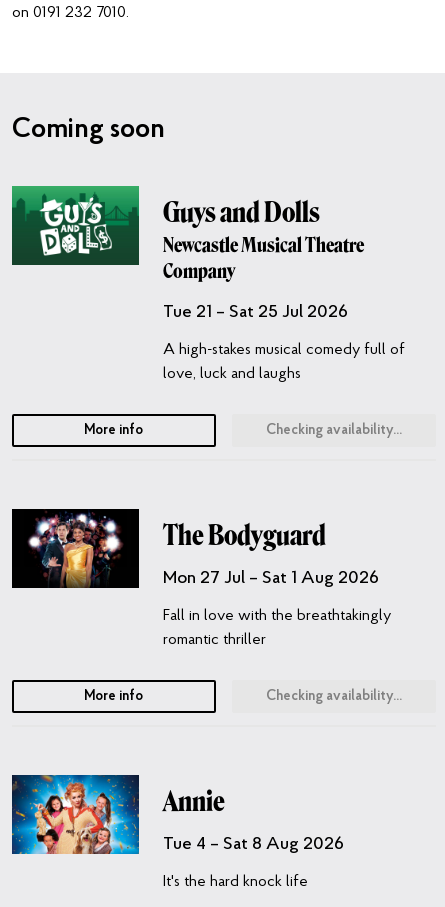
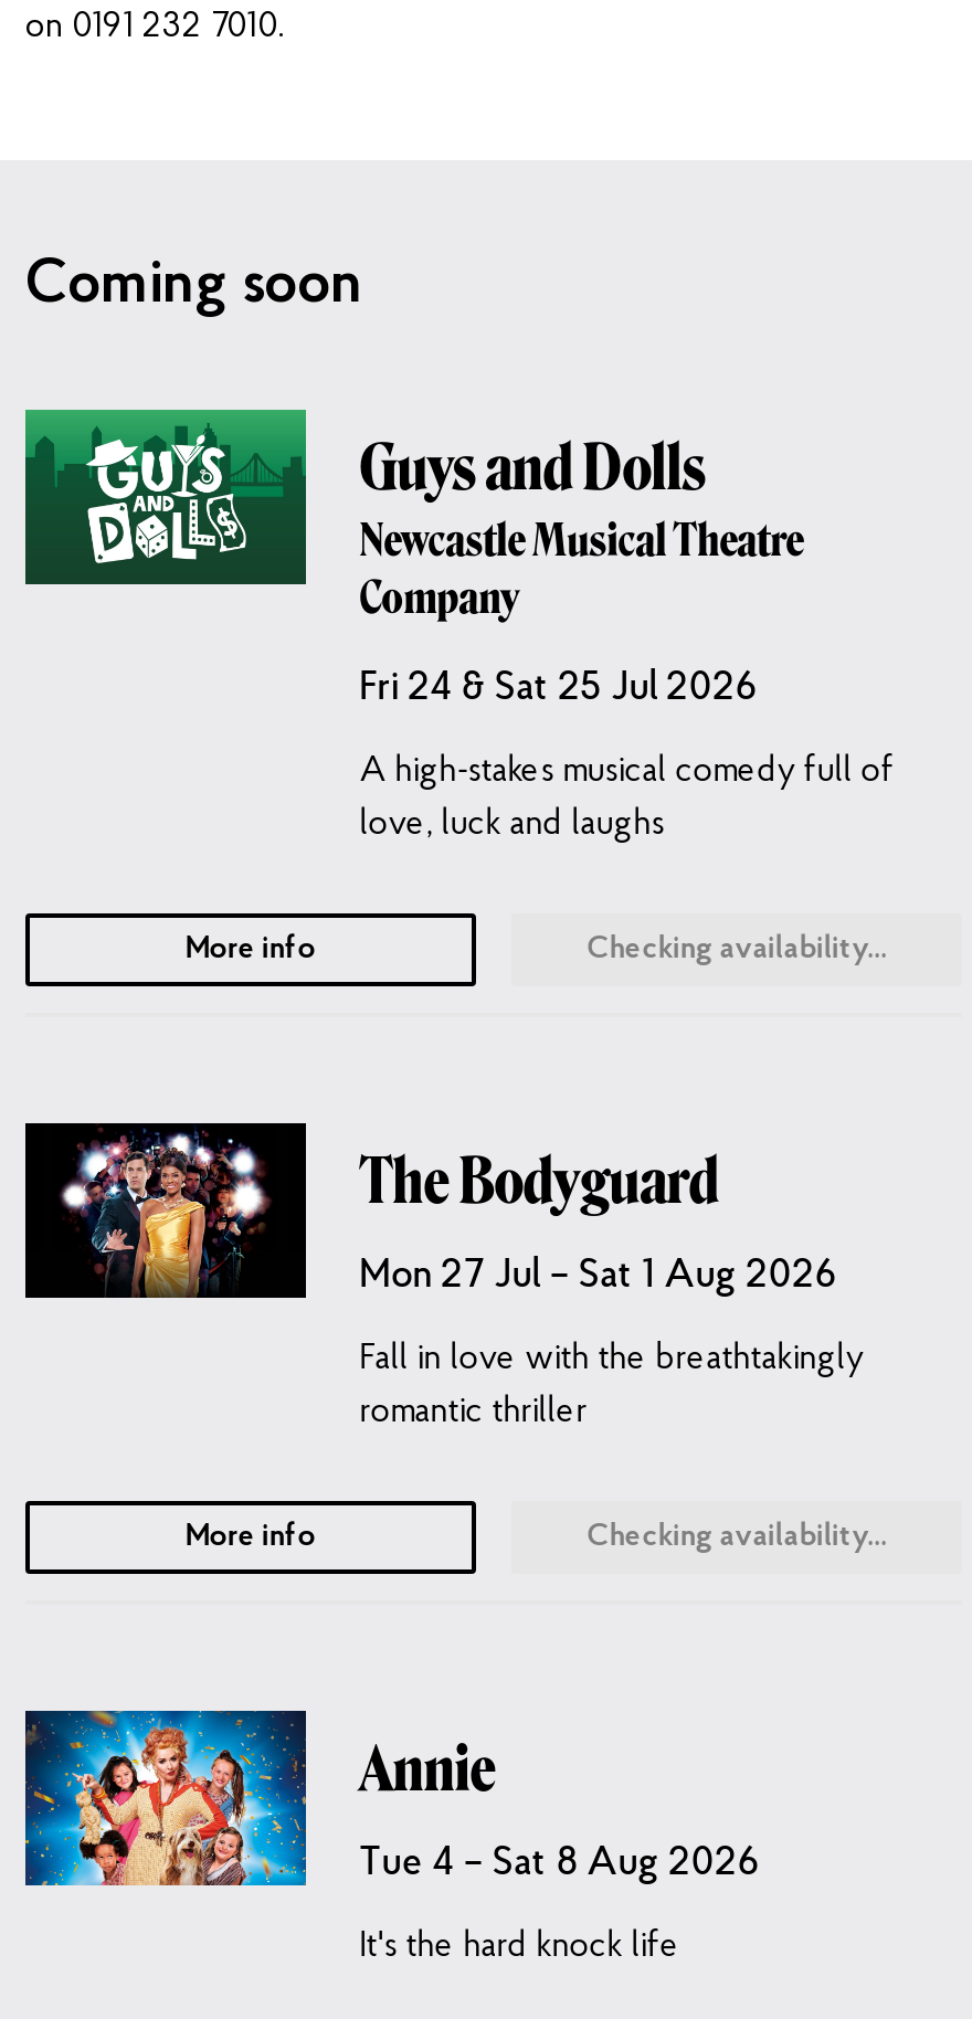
- Tue 21 – Sat 25 Jul 2026
+ Fri 24 & Sat 25 Jul 2026
